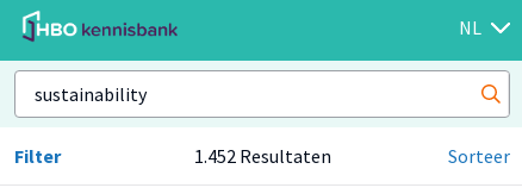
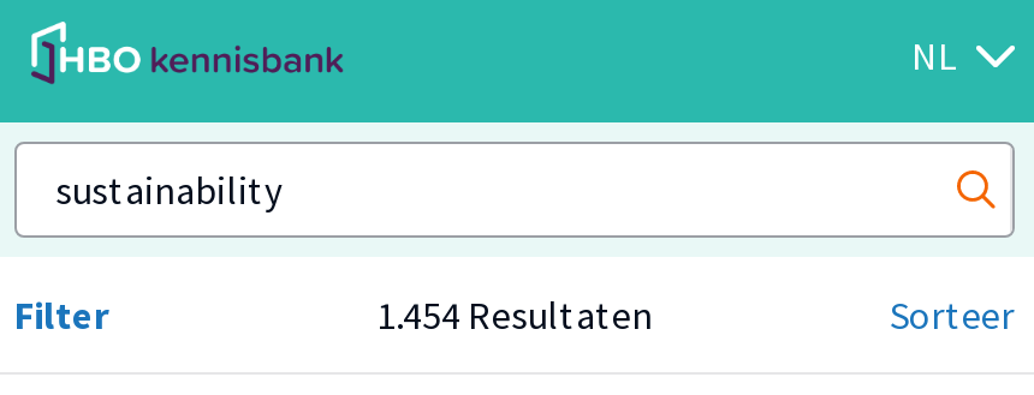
- 1.452 Resultaten
+ 1.454 Resultaten
